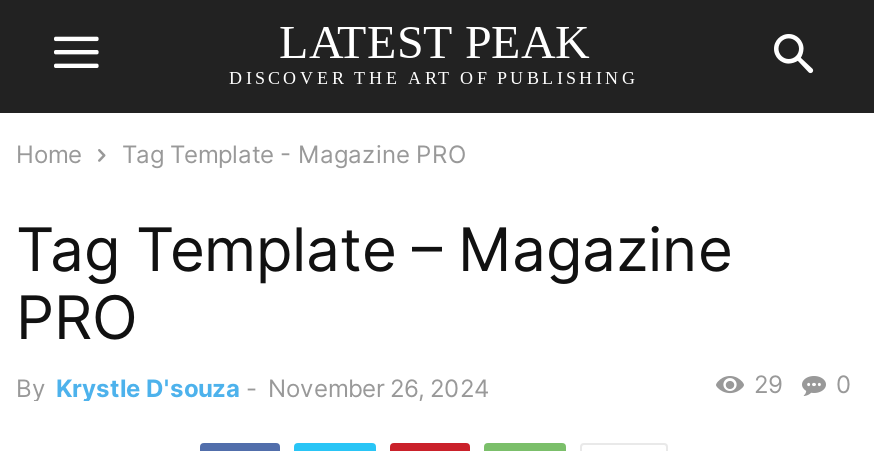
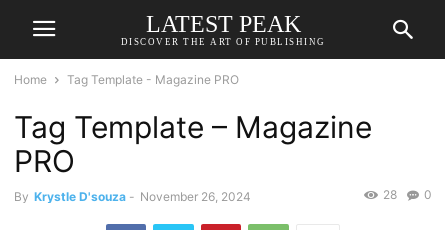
- 29 0
+ 28 0
